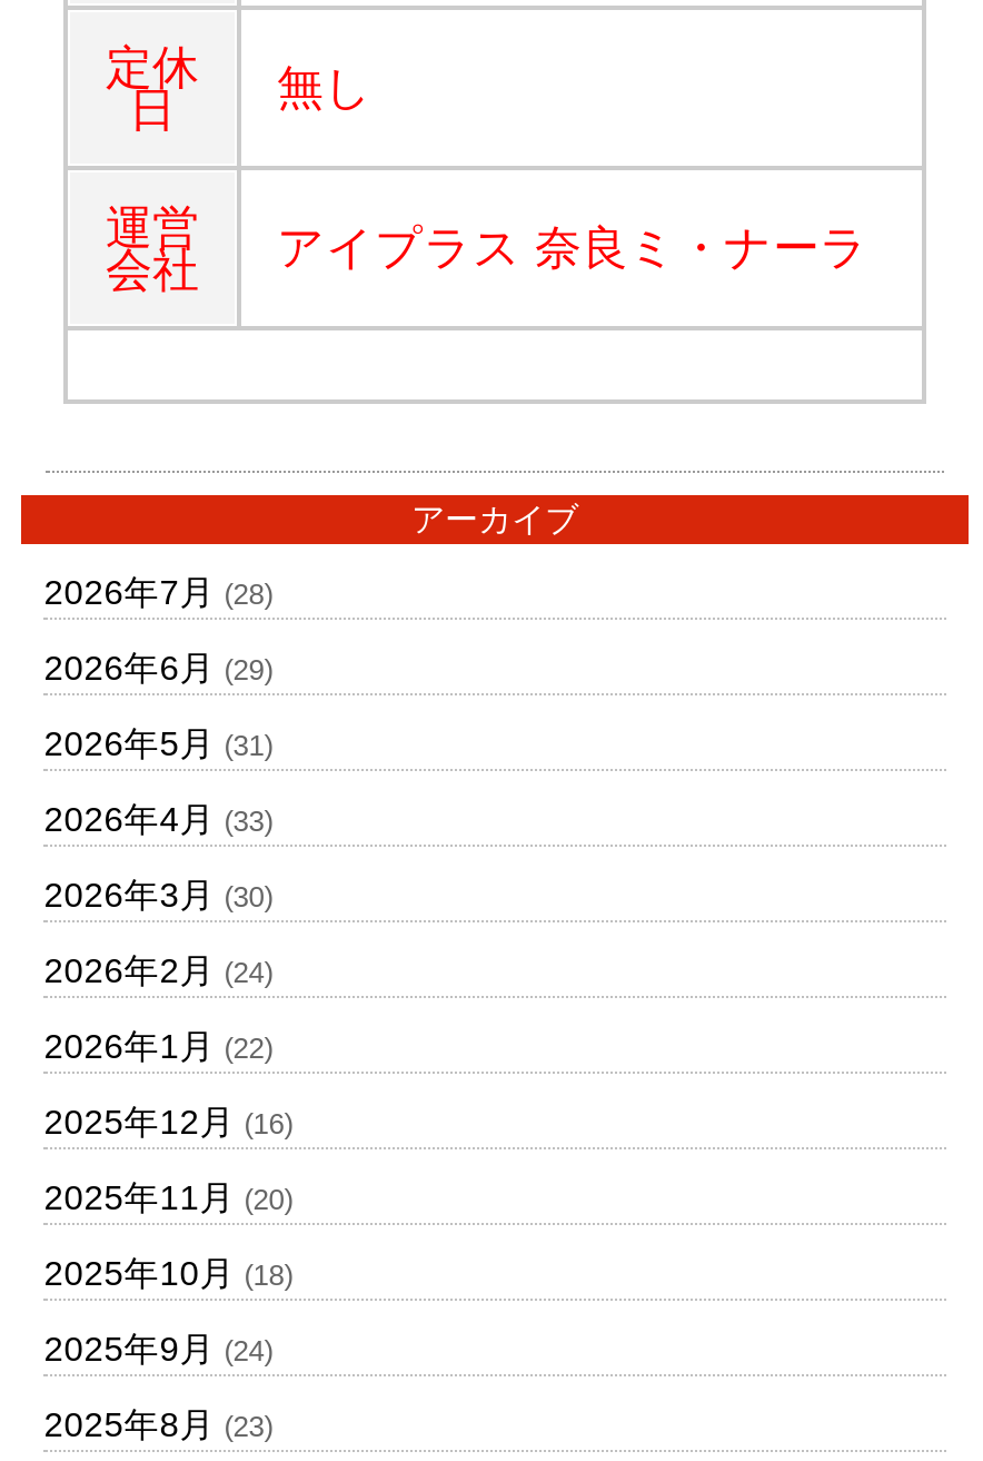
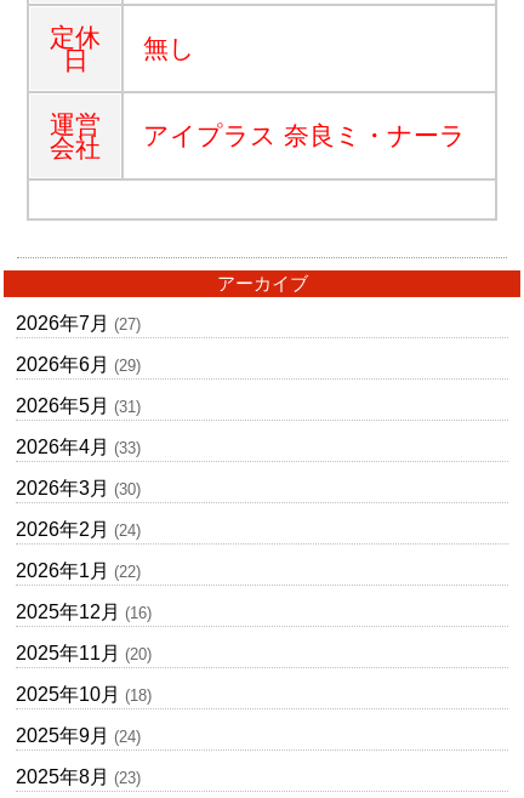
- 2026年7月(28)
+ 2026年7月(27)
